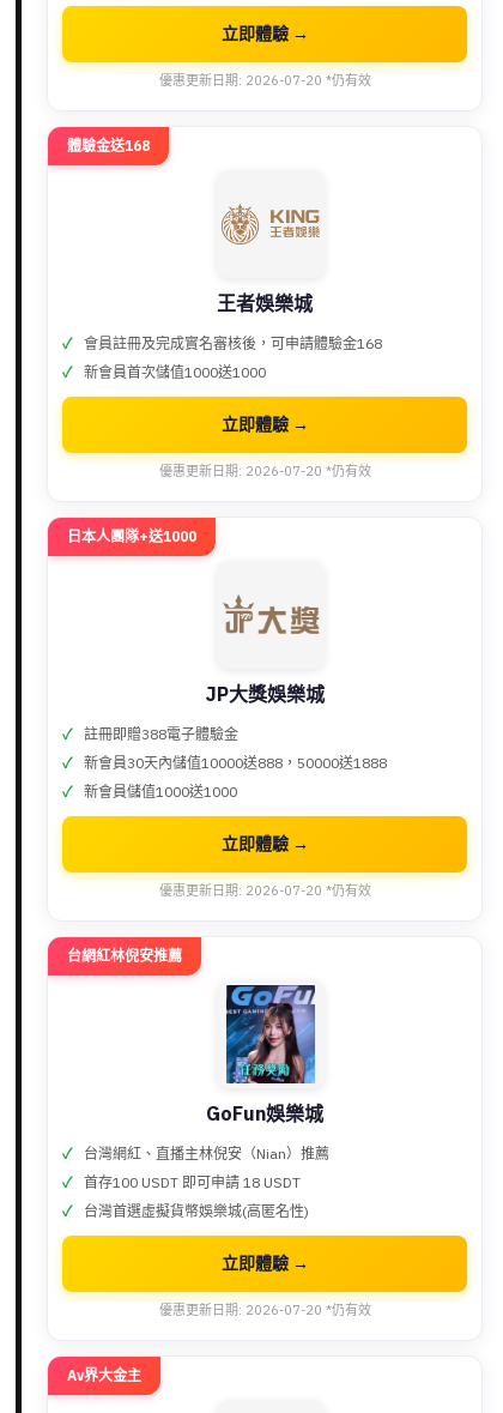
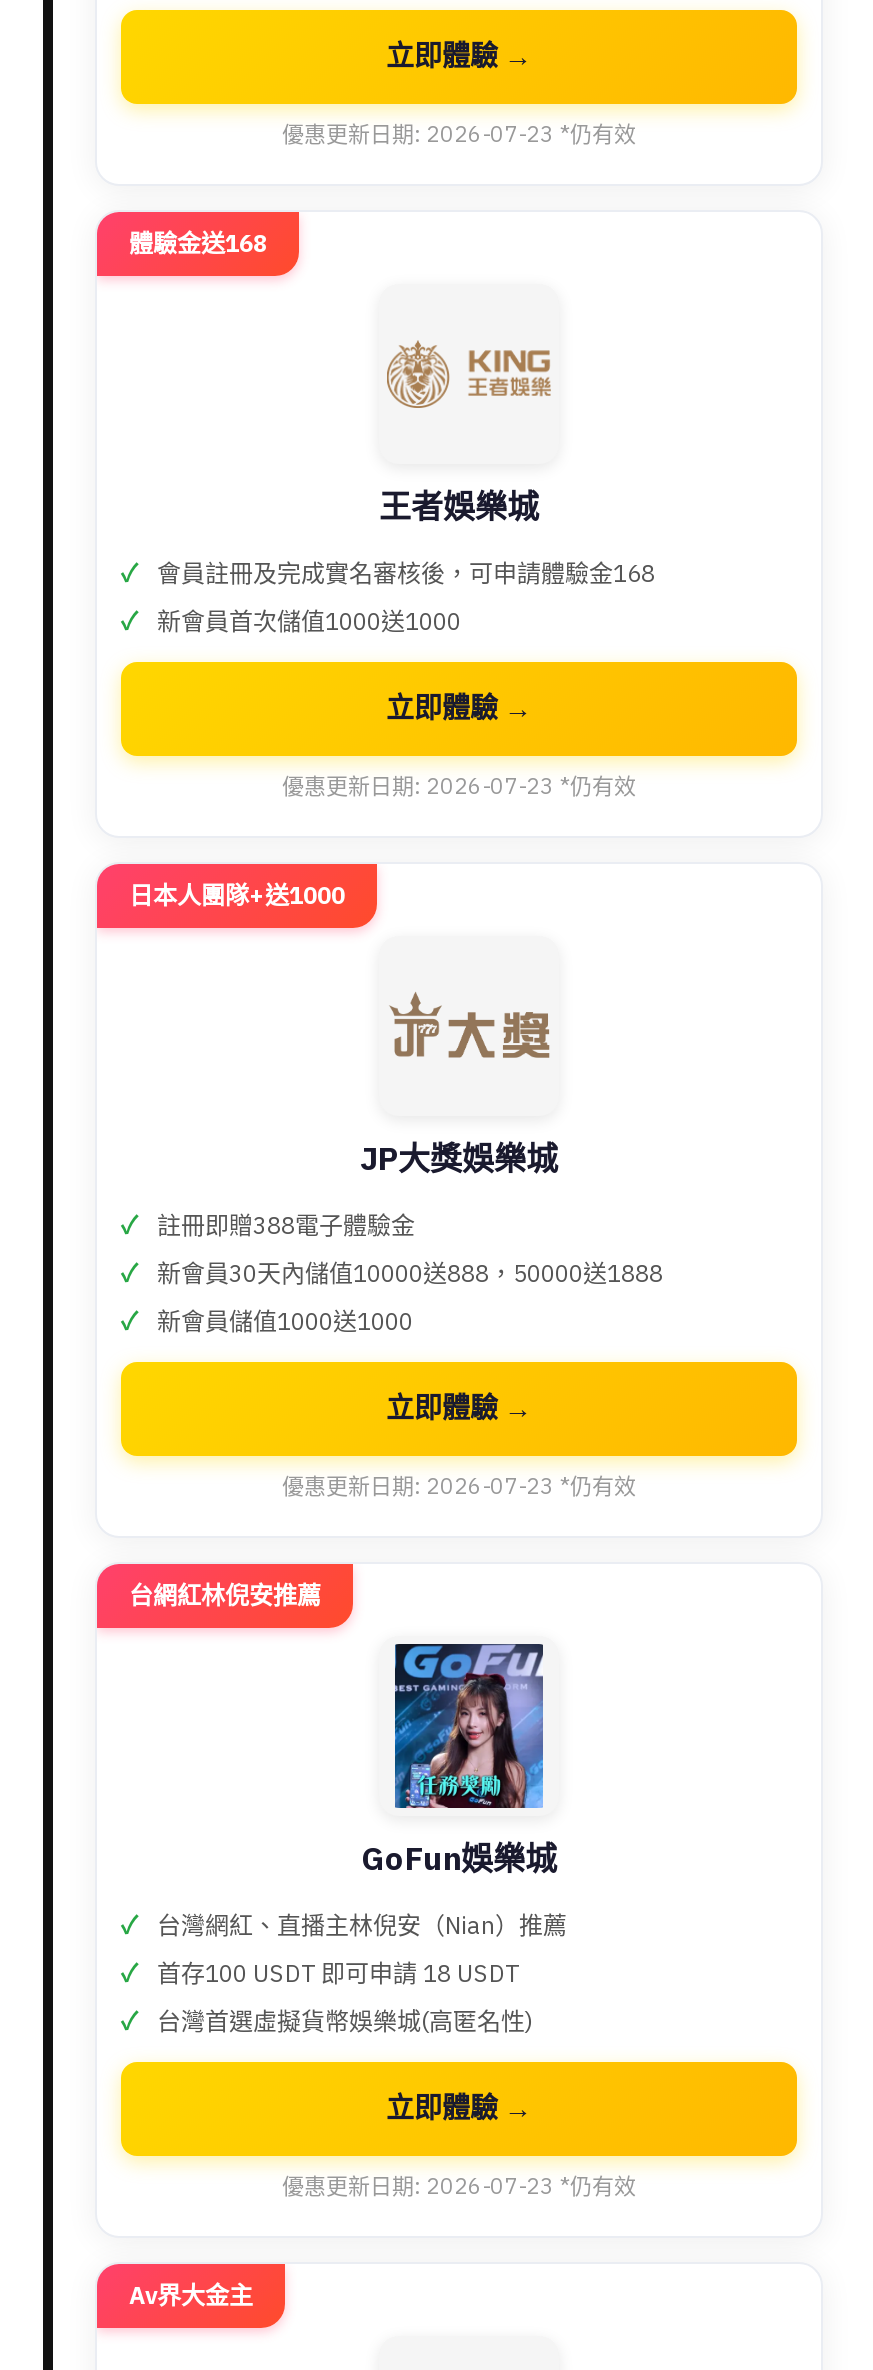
- 優惠更新日期: 2026-07-20 *仍有效
+ 優惠更新日期: 2026-07-23 *仍有效

- 優惠更新日期: 2026-07-20 *仍有效
+ 優惠更新日期: 2026-07-23 *仍有效

- 優惠更新日期: 2026-07-20 *仍有效
+ 優惠更新日期: 2026-07-23 *仍有效

- 優惠更新日期: 2026-07-20 *仍有效
+ 優惠更新日期: 2026-07-23 *仍有效
